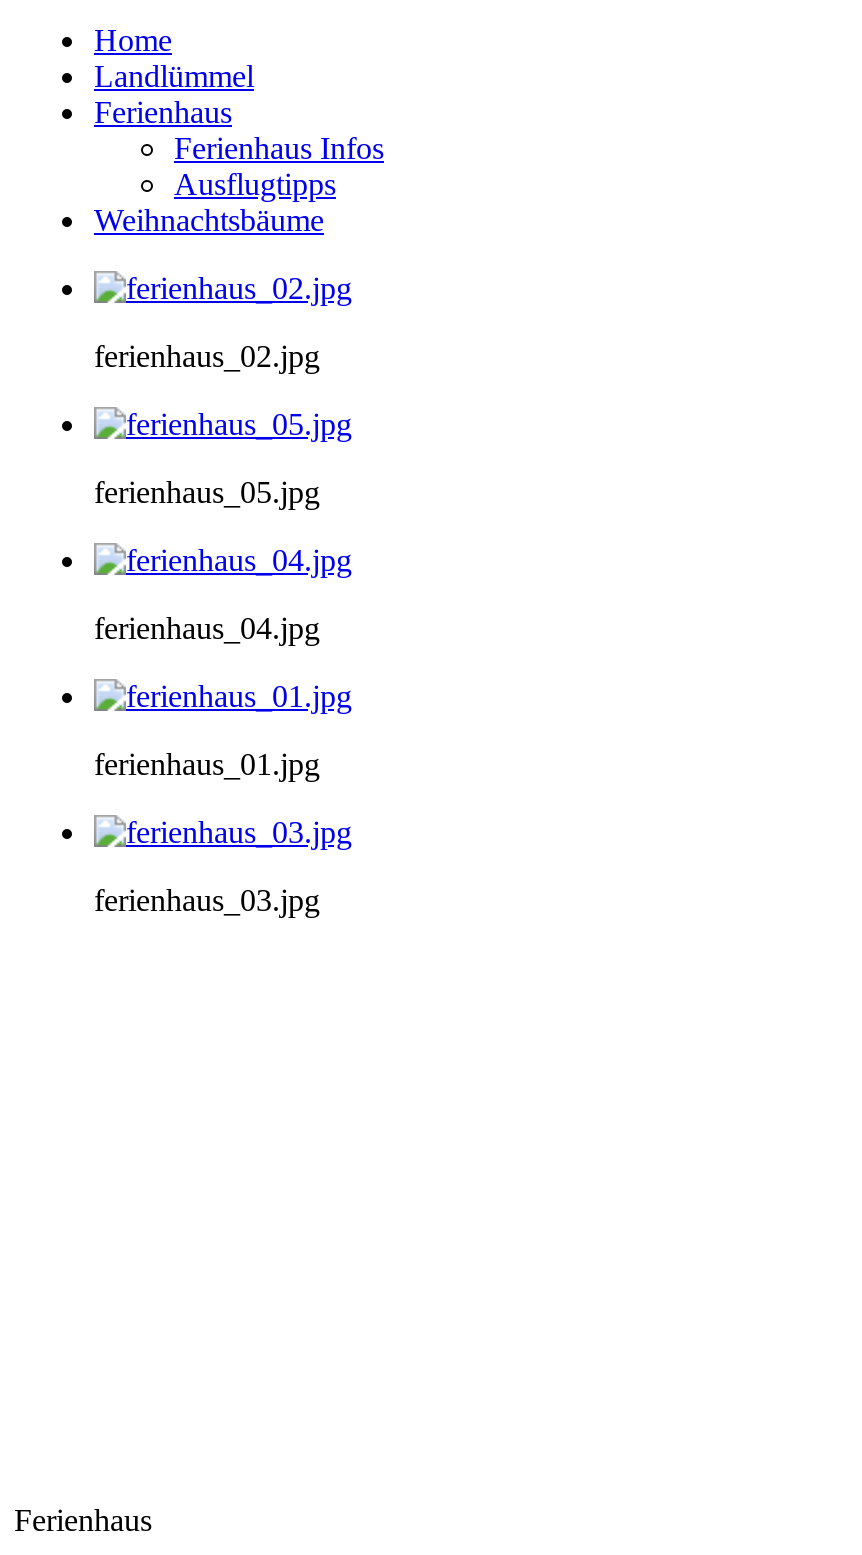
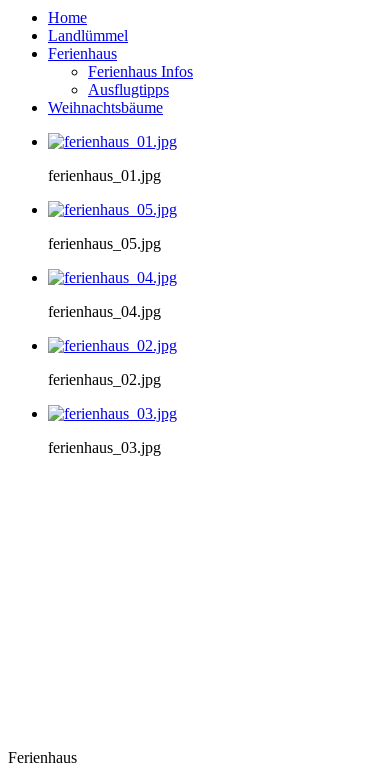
moved down: ferienhaus_02.jpg

moved up: ferienhaus_01.jpg
